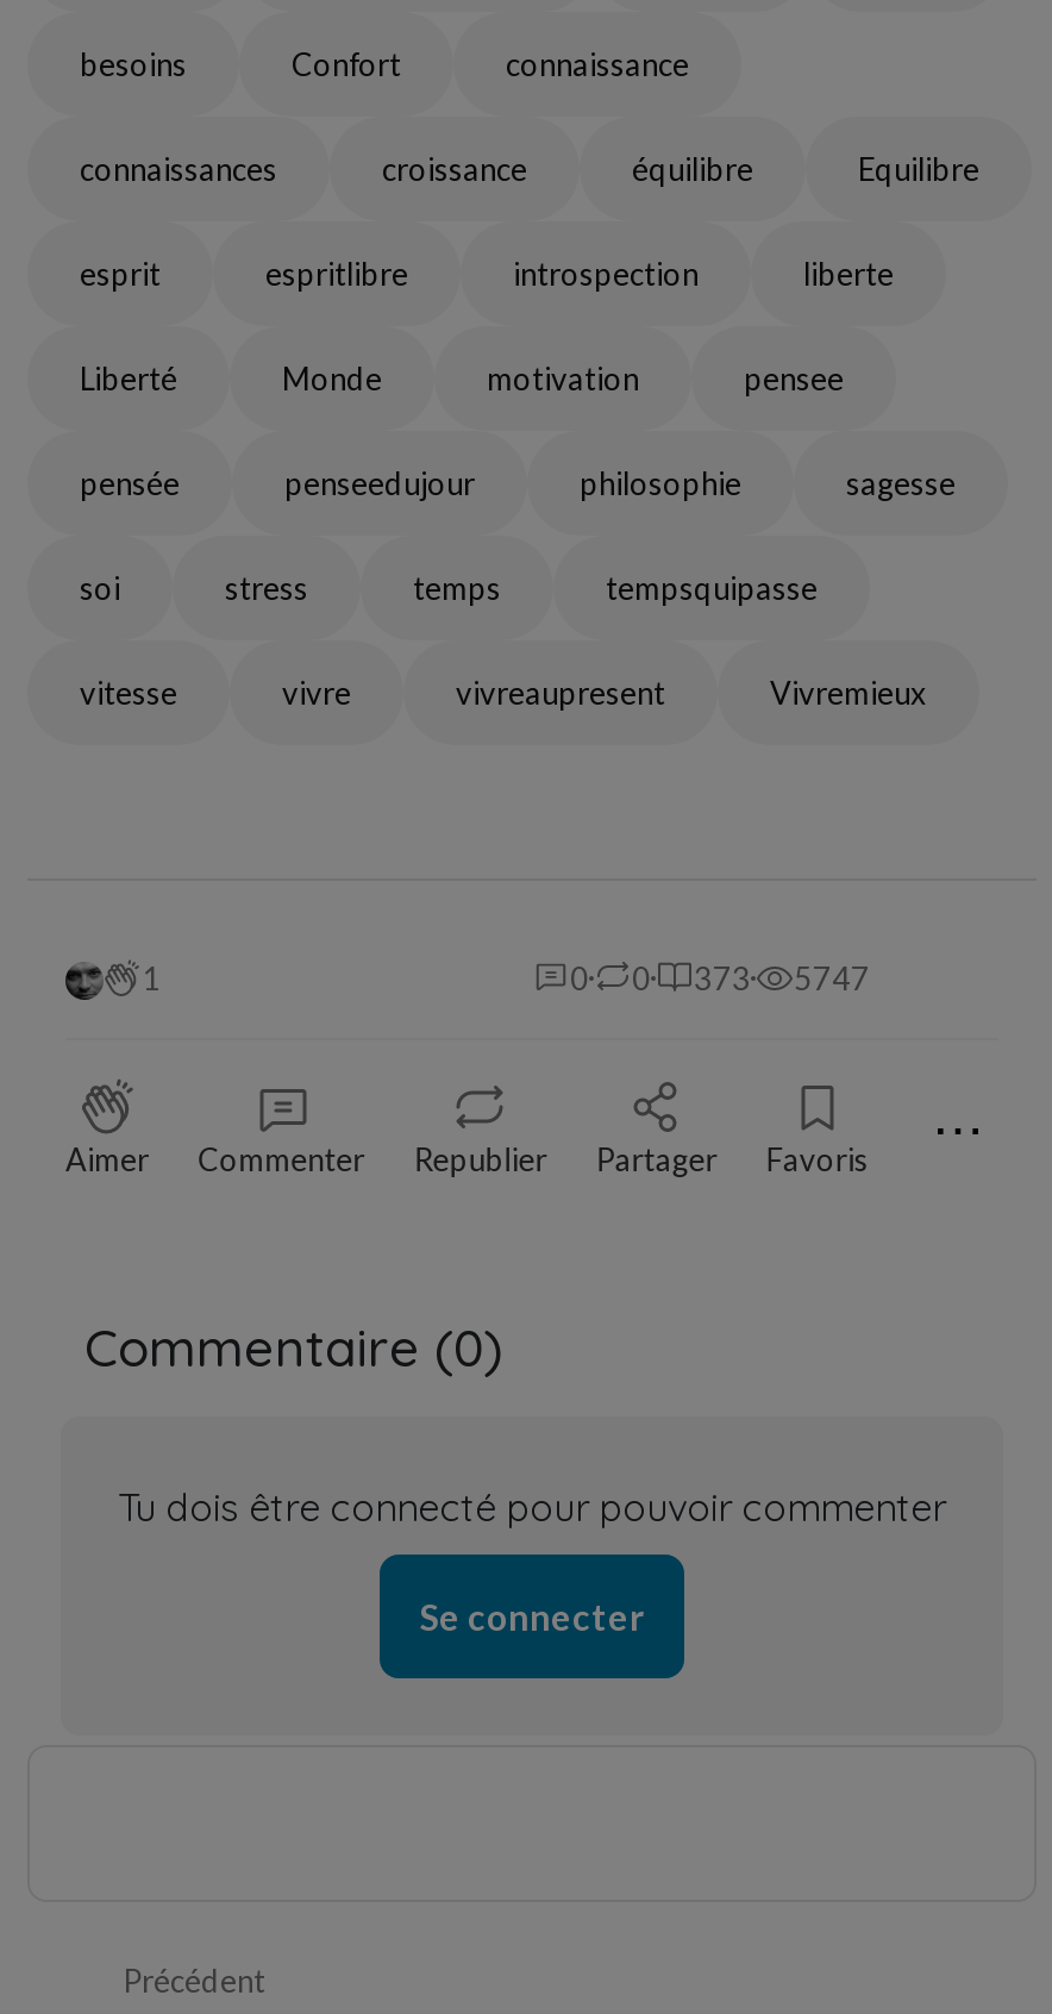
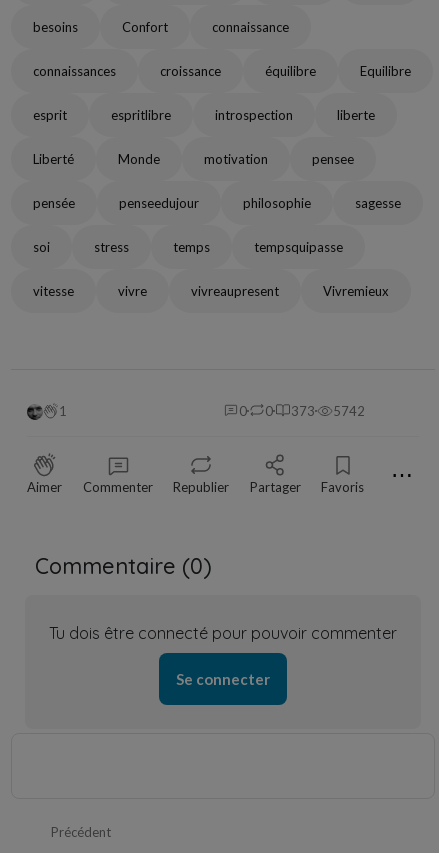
- 0 0 373 5747
+ 0 0 373 5742
